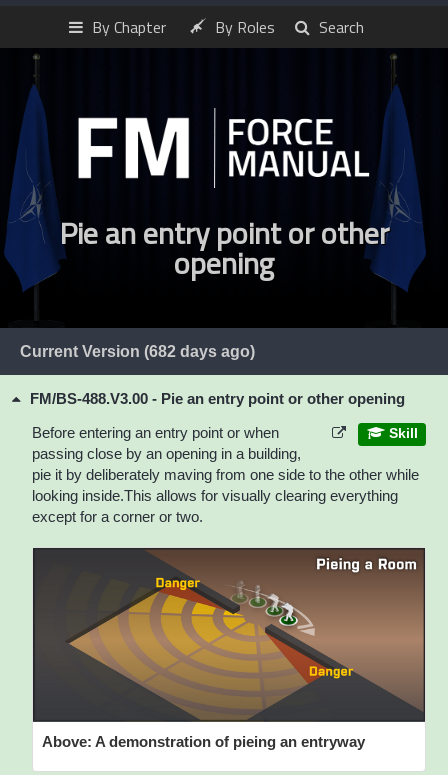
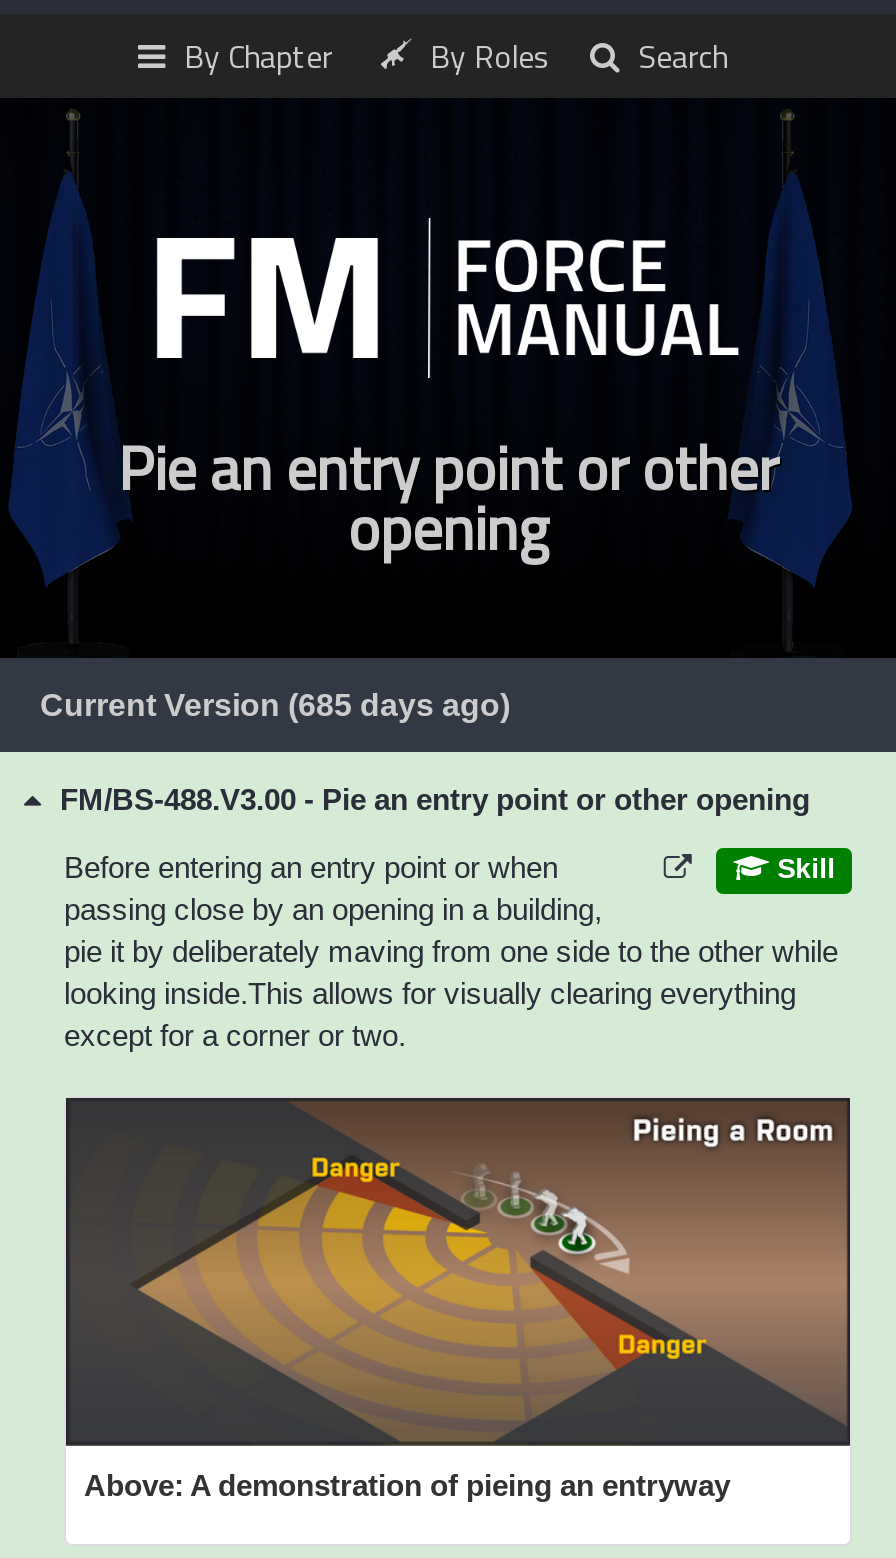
- Current Version (682 days ago)
+ Current Version (685 days ago)
